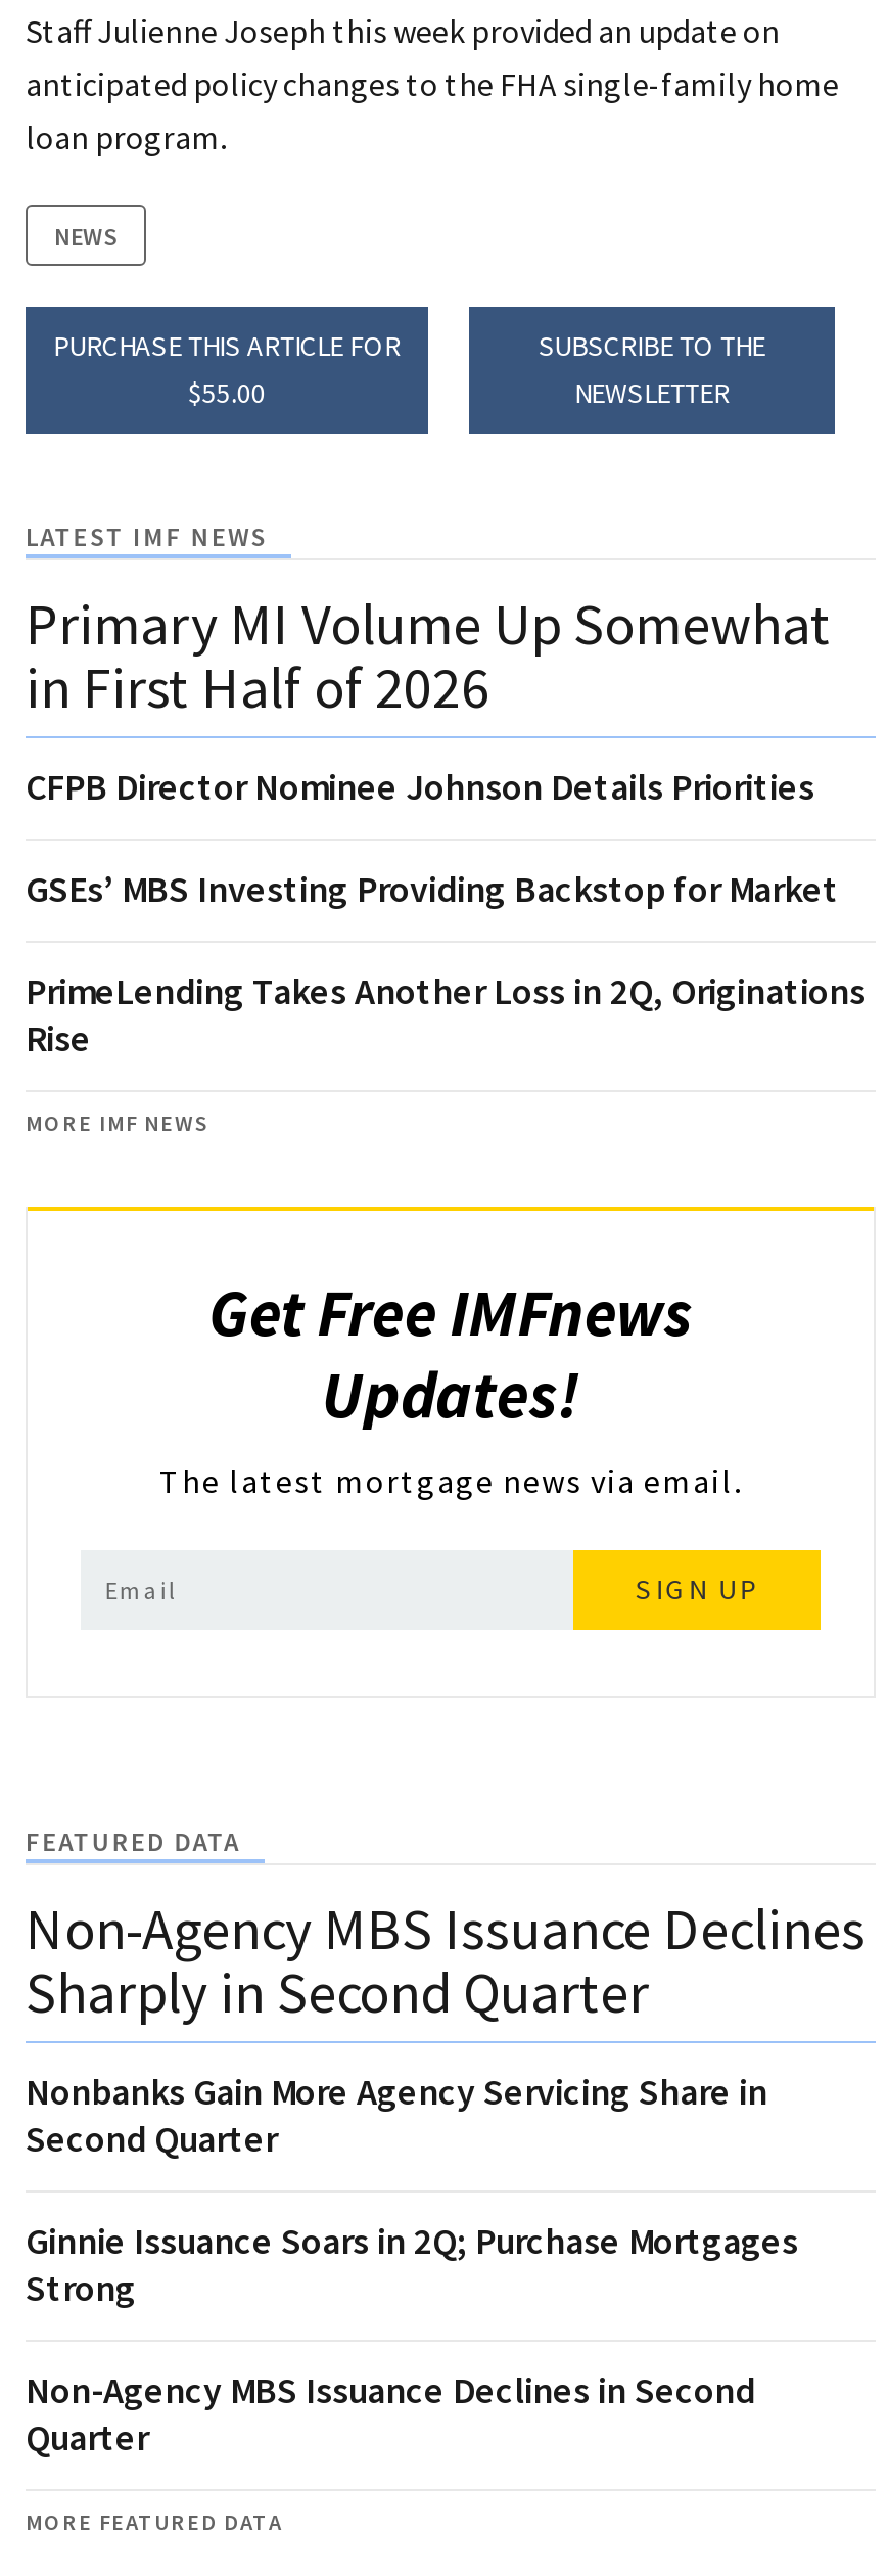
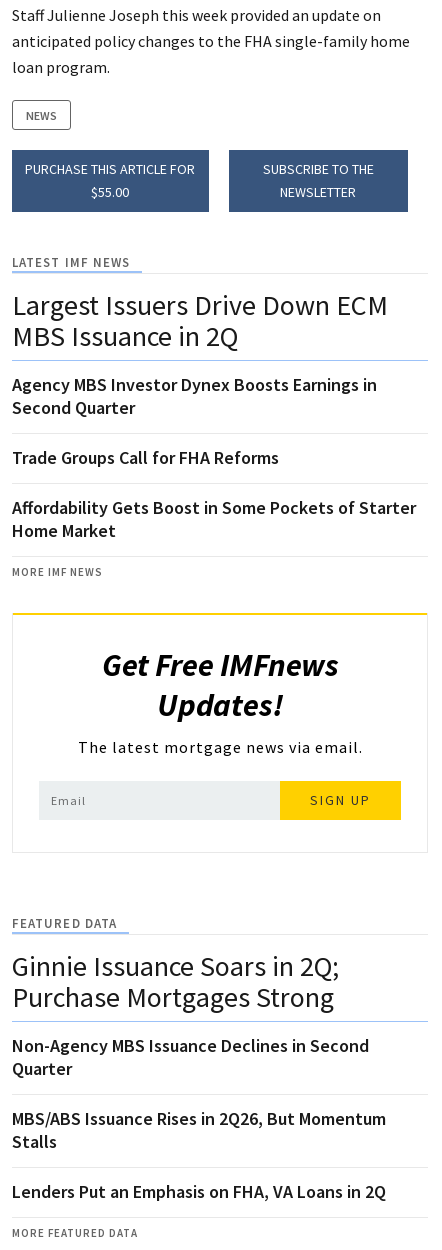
- Primary MI Volume Up Somewhat
- in First Half of 2026
+ Largest Issuers Drive Down ECM
+ MBS Issuance in 2Q

- CFPB Director Nominee Johnson Details Priorities
+ Agency MBS Investor Dynex Boosts Earnings in

- GSEs’ MBS Investing Providing Backstop for Market
+ Trade Groups Call for FHA Reforms

- PrimeLending Takes Another Loss in 2Q, Originations
- Rise
+ Affordability Gets Boost in Some Pockets of Starter
+ Home Market

moved down: MORE IMF NEWS | Get Free IMFnews | Updates! | The latest mortgage news via email. | SIGN UP | FEATURED DATA

- Non-Agency MBS Issuance Declines
- Sharply in Second Quarter
- Nonbanks Gain More Agency Servicing Share in
- Ginnie Issuance Soars in 2Q; Purchase Mortgages
- Strong
+ Ginnie Issuance Soars in 2Q;
+ Purchase Mortgages Strong

moved up: Second Quarter

moved up: Non-Agency MBS Issuance Declines in Second | Quarter

+ MBS/ABS Issuance Rises in 2Q26, But Momentum
+ Stalls
+ Lenders Put an Emphasis on FHA, VA Loans in 2Q
